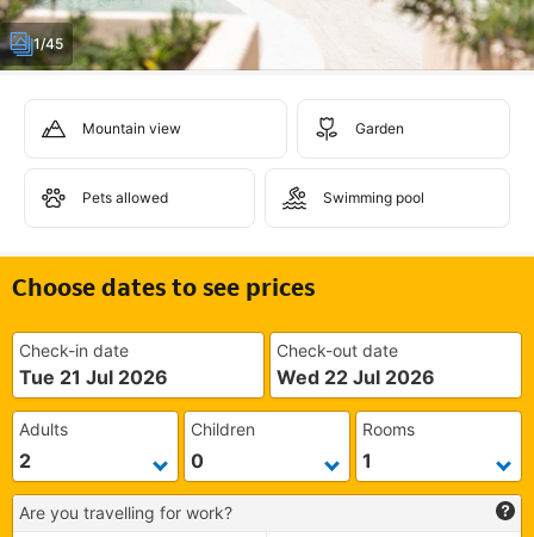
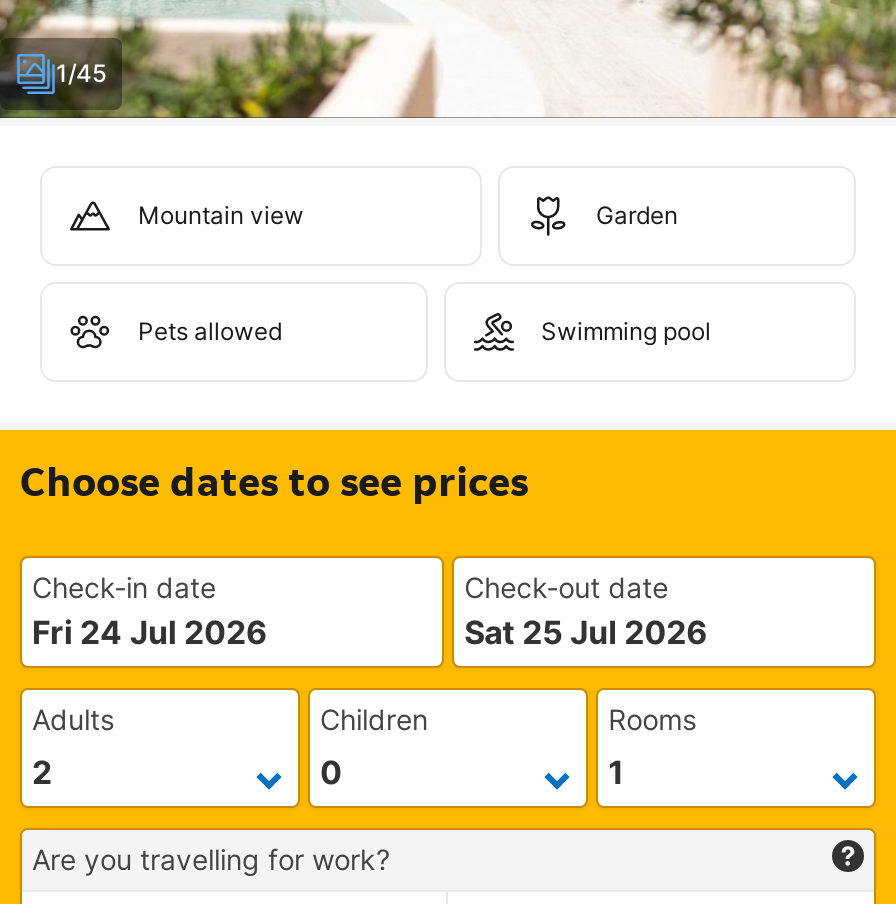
- Tue 21 Jul 2026
+ Fri 24 Jul 2026

- Wed 22 Jul 2026
+ Sat 25 Jul 2026
